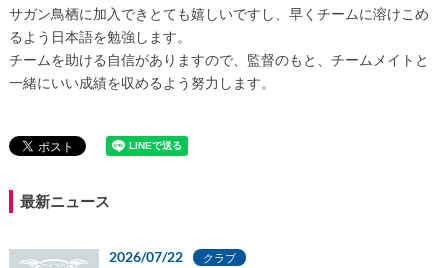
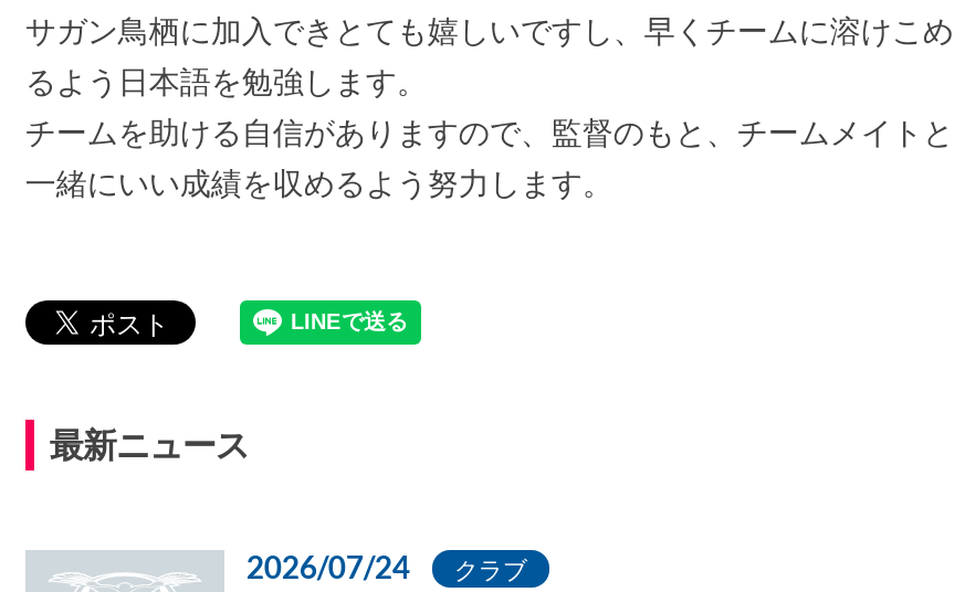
- 2026/07/22 クラブ
+ 2026/07/24 クラブ
